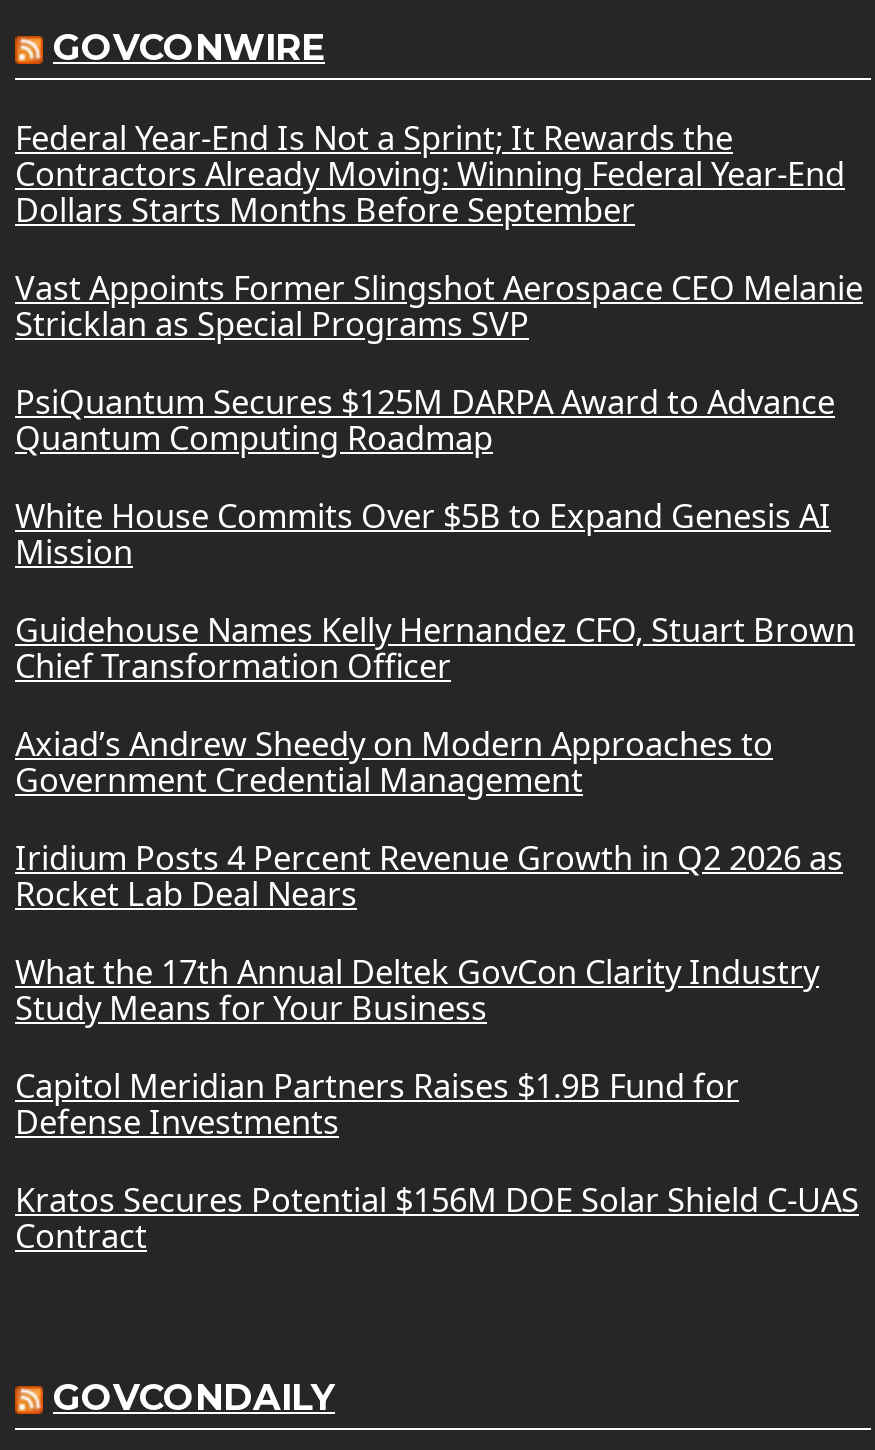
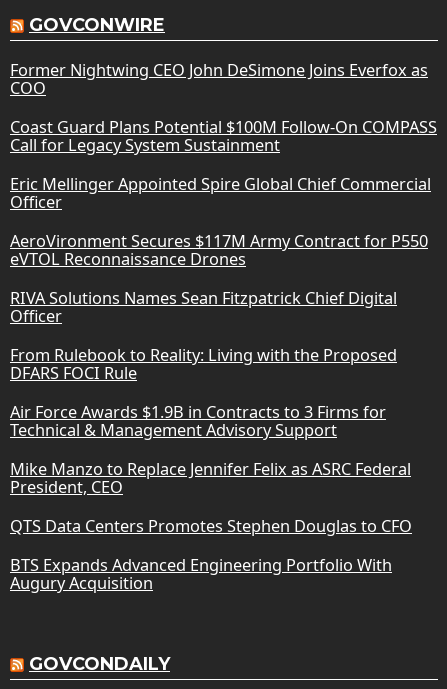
- Federal Year-End Is Not a Sprint; It Rewards the
- Contractors Already Moving: Winning Federal Year-End
- Dollars Starts Months Before September
+ Former Nightwing CEO John DeSimone Joins Everfox as
+ COO

- Vast Appoints Former Slingshot Aerospace CEO Melanie
- Stricklan as Special Programs SVP
+ Coast Guard Plans Potential $100M Follow-On COMPASS
+ Call for Legacy System Sustainment

- PsiQuantum Secures $125M DARPA Award to Advance
- Quantum Computing Roadmap
+ Eric Mellinger Appointed Spire Global Chief Commercial
+ Officer

- White House Commits Over $5B to Expand Genesis AI
- Mission
+ AeroVironment Secures $117M Army Contract for P550
+ eVTOL Reconnaissance Drones

- Guidehouse Names Kelly Hernandez CFO, Stuart Brown
- Chief Transformation Officer
+ RIVA Solutions Names Sean Fitzpatrick Chief Digital
+ Officer

- Axiad’s Andrew Sheedy on Modern Approaches to
- Government Credential Management
+ From Rulebook to Reality: Living with the Proposed
+ DFARS FOCI Rule

- Iridium Posts 4 Percent Revenue Growth in Q2 2026 as
- Rocket Lab Deal Nears
+ Air Force Awards $1.9B in Contracts to 3 Firms for
+ Technical & Management Advisory Support

- What the 17th Annual Deltek GovCon Clarity Industry
- Study Means for Your Business
+ Mike Manzo to Replace Jennifer Felix as ASRC Federal
+ President, CEO

- Capitol Meridian Partners Raises $1.9B Fund for
- Defense Investments
+ QTS Data Centers Promotes Stephen Douglas to CFO

- Kratos Secures Potential $156M DOE Solar Shield C-UAS
- Contract
+ BTS Expands Advanced Engineering Portfolio With
+ Augury Acquisition
